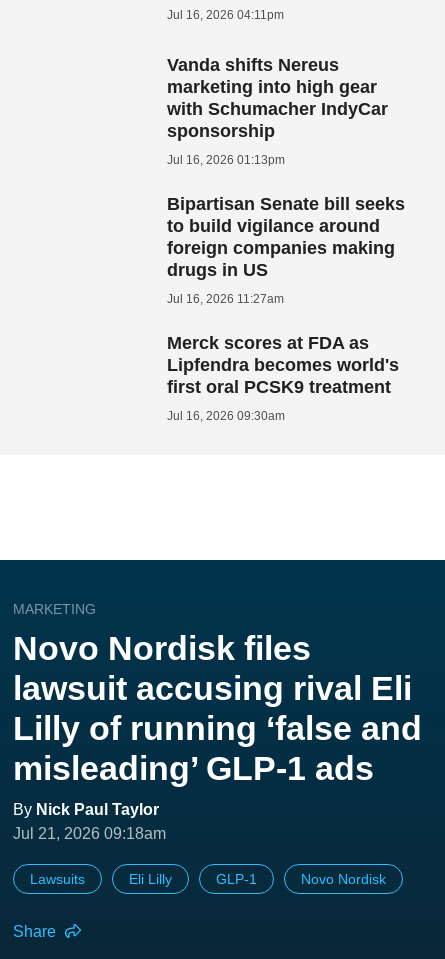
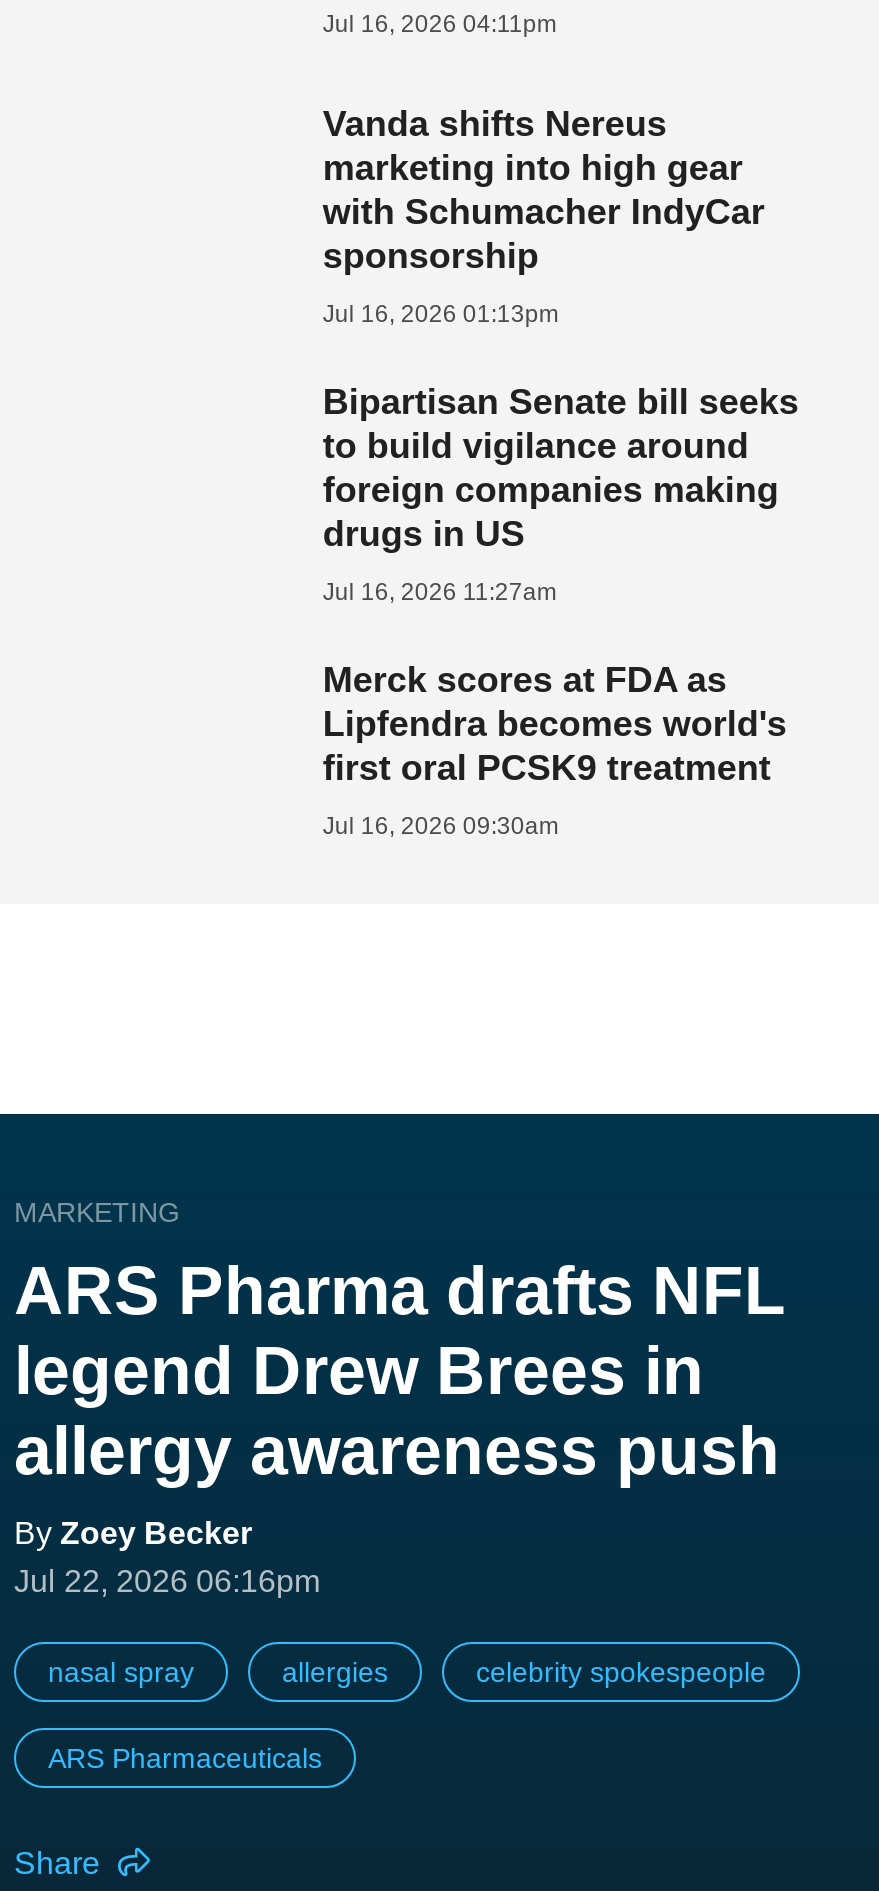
- Novo Nordisk files
- lawsuit accusing rival Eli
- Lilly of running ‘false and
- misleading’ GLP-1 ads
- By Nick Paul Taylor
- Jul 21, 2026 09:18am
- Lawsuits
- Eli Lilly
- GLP-1
- Novo Nordisk
+ ARS Pharma drafts NFL
+ legend Drew Brees in
+ allergy awareness push
+ By Zoey Becker
+ Jul 22, 2026 06:16pm
+ nasal spray
+ allergies
+ celebrity spokespeople
+ ARS Pharmaceuticals
